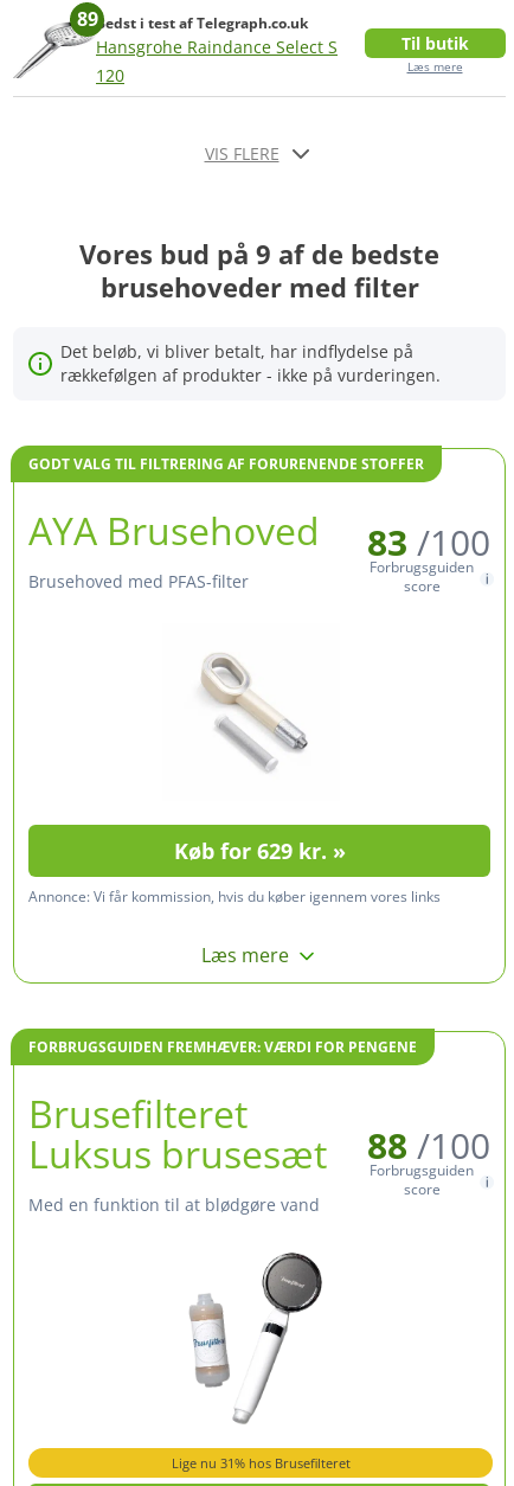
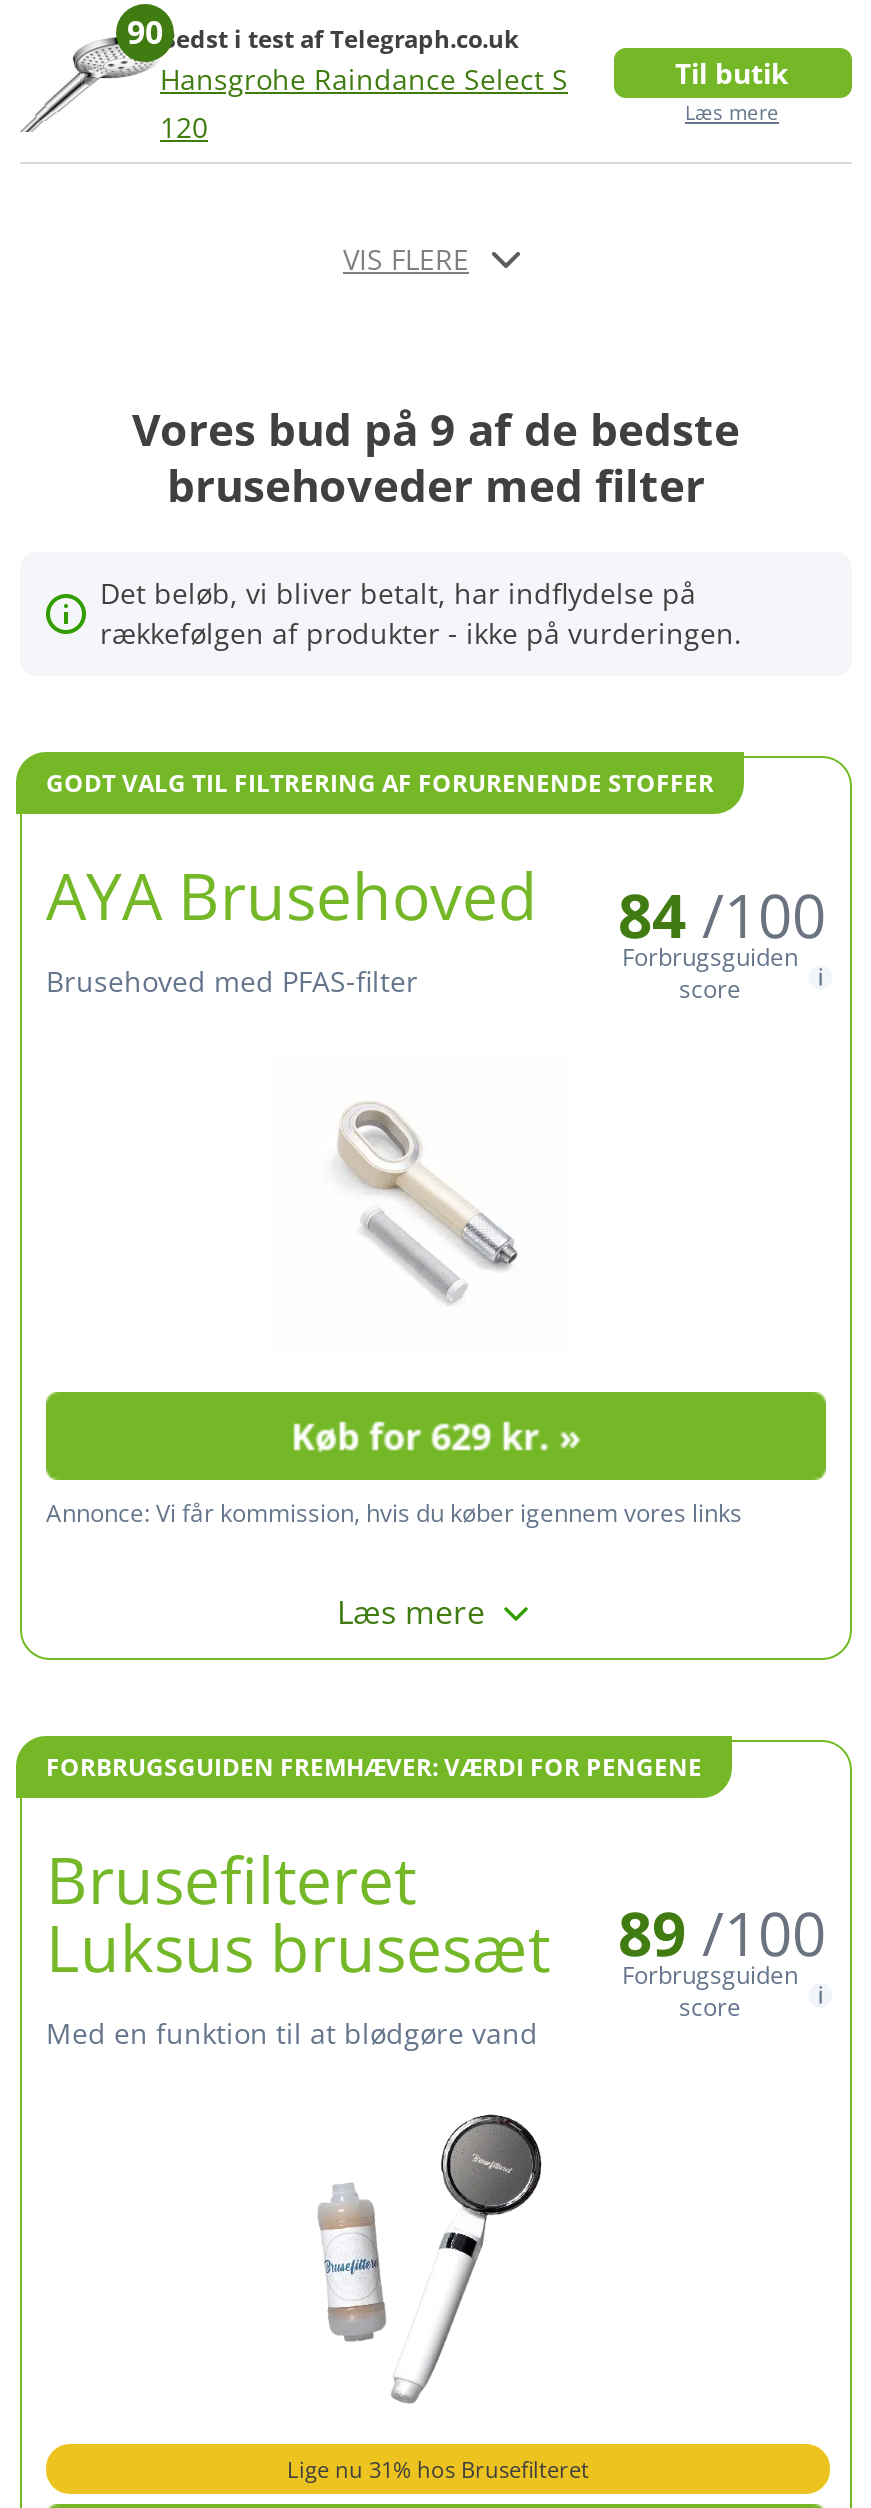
- 89Bedst i test af Telegraph.co.uk
+ 90Bedst i test af Telegraph.co.uk

- AYA Brusehoved 83 /100
+ AYA Brusehoved 84 /100

- Luksus brusesæt 88 /100
+ Luksus brusesæt 89 /100
